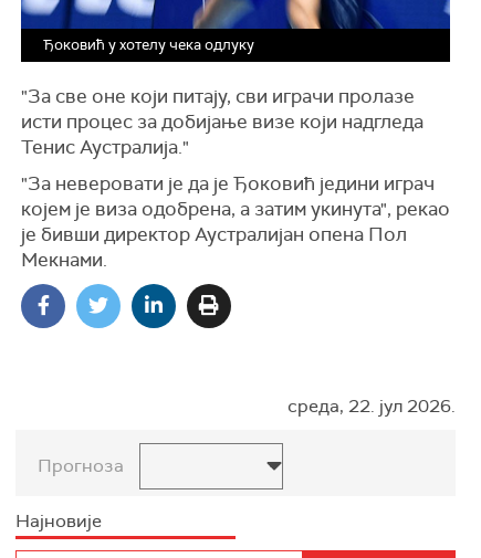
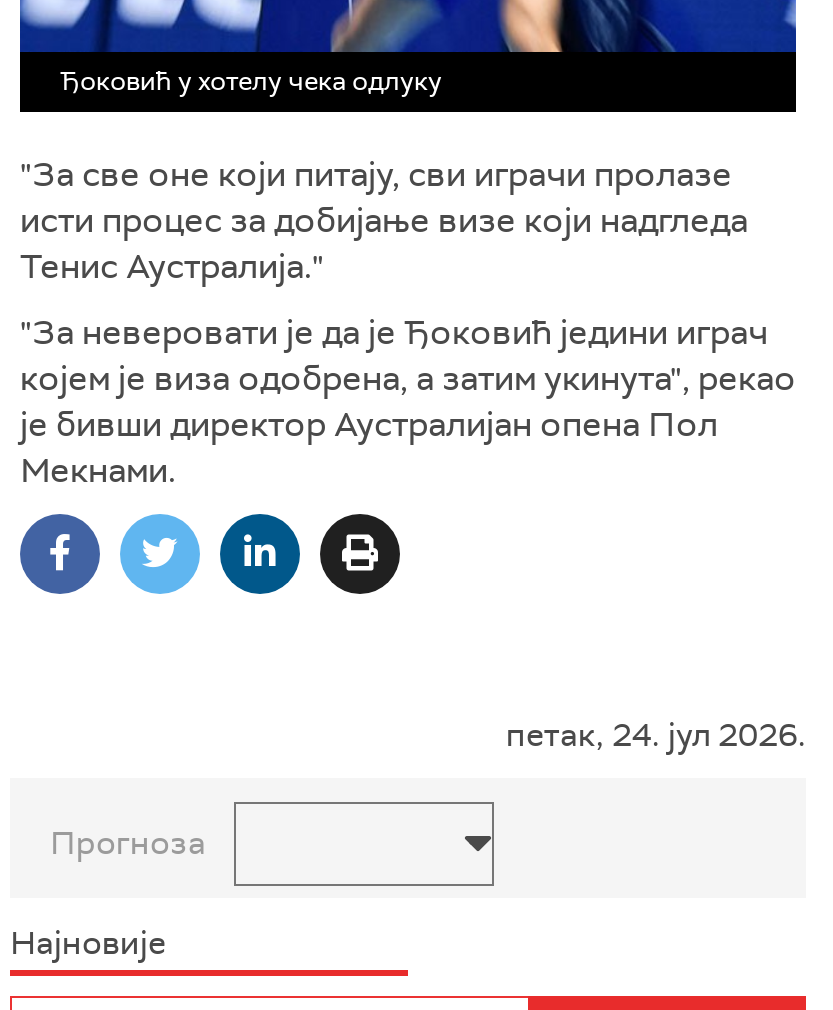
- среда, 22. јул 2026.
+ петак, 24. јул 2026.
